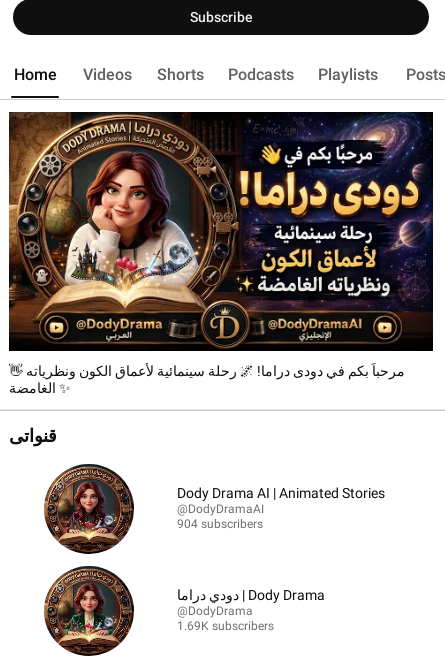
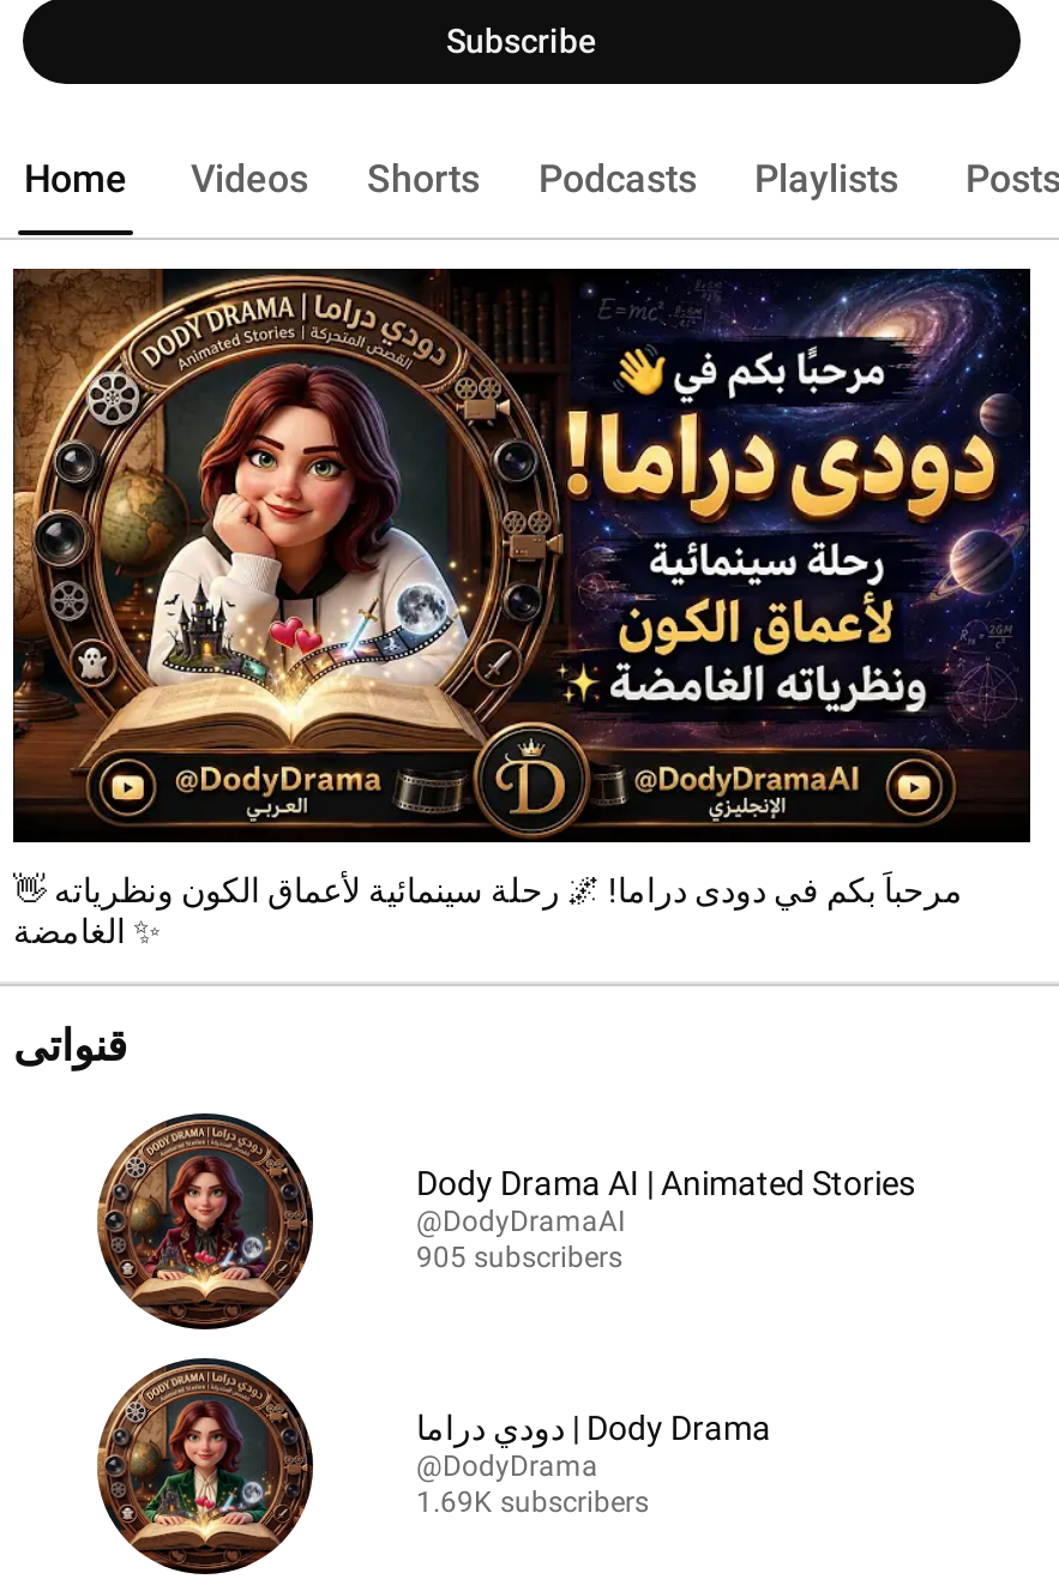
- 904 subscribers
+ 905 subscribers
